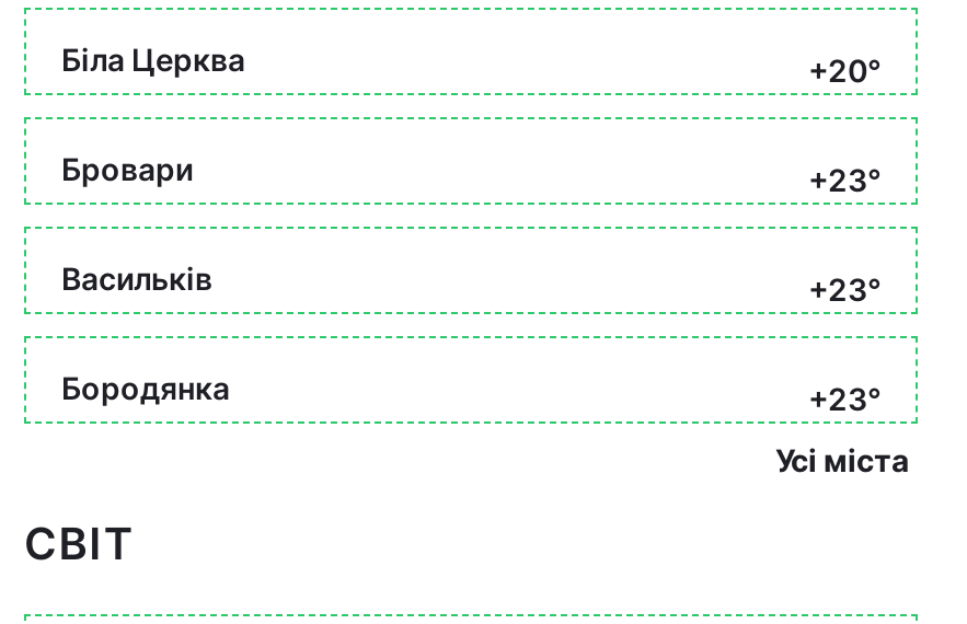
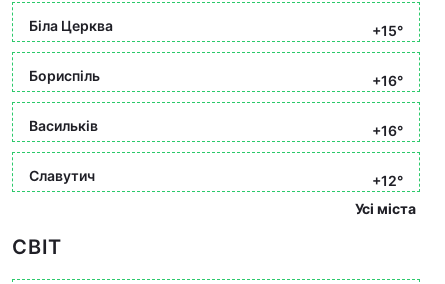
- +20°
+ +15°

- Бровари
- +23°
+ Бориспіль
+ +16°

- +23°
+ +16°

- Бородянка
- +23°
+ Славутич
+ +12°
